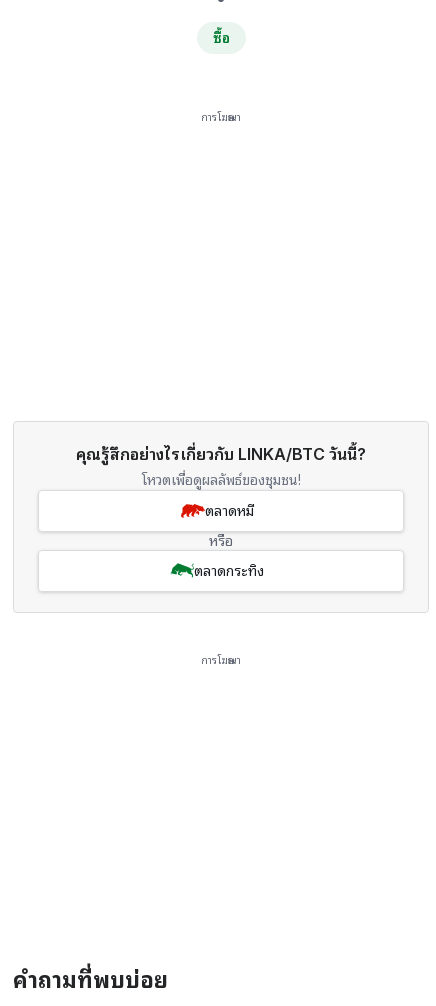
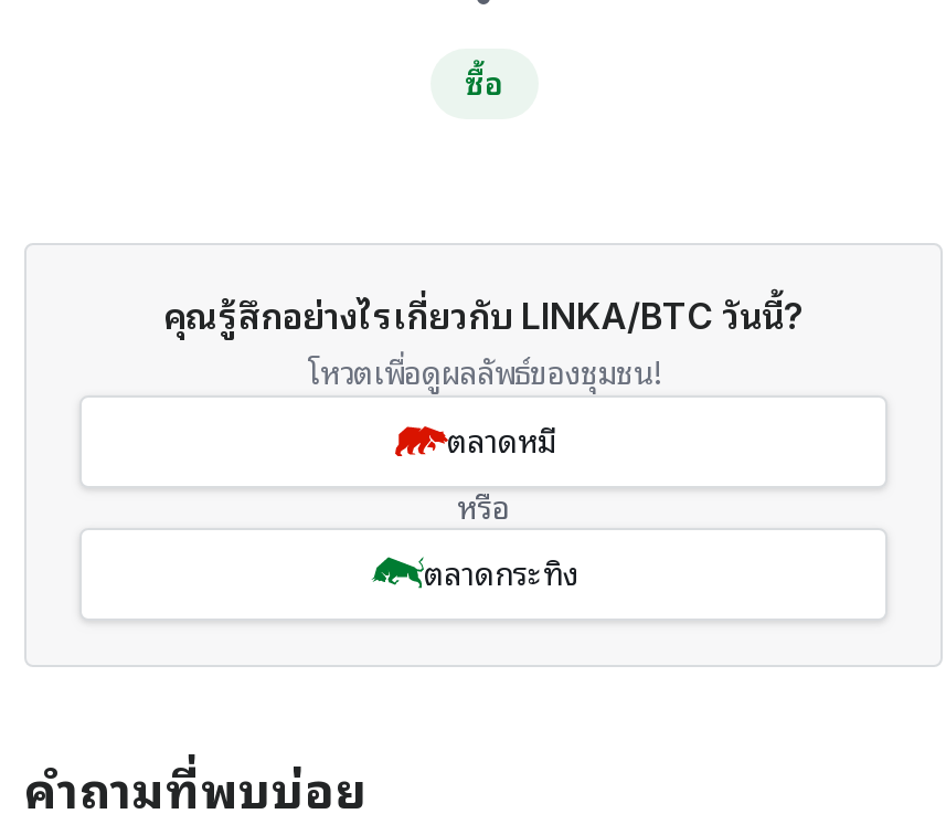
- การโฆษณา

- การโฆษณา
